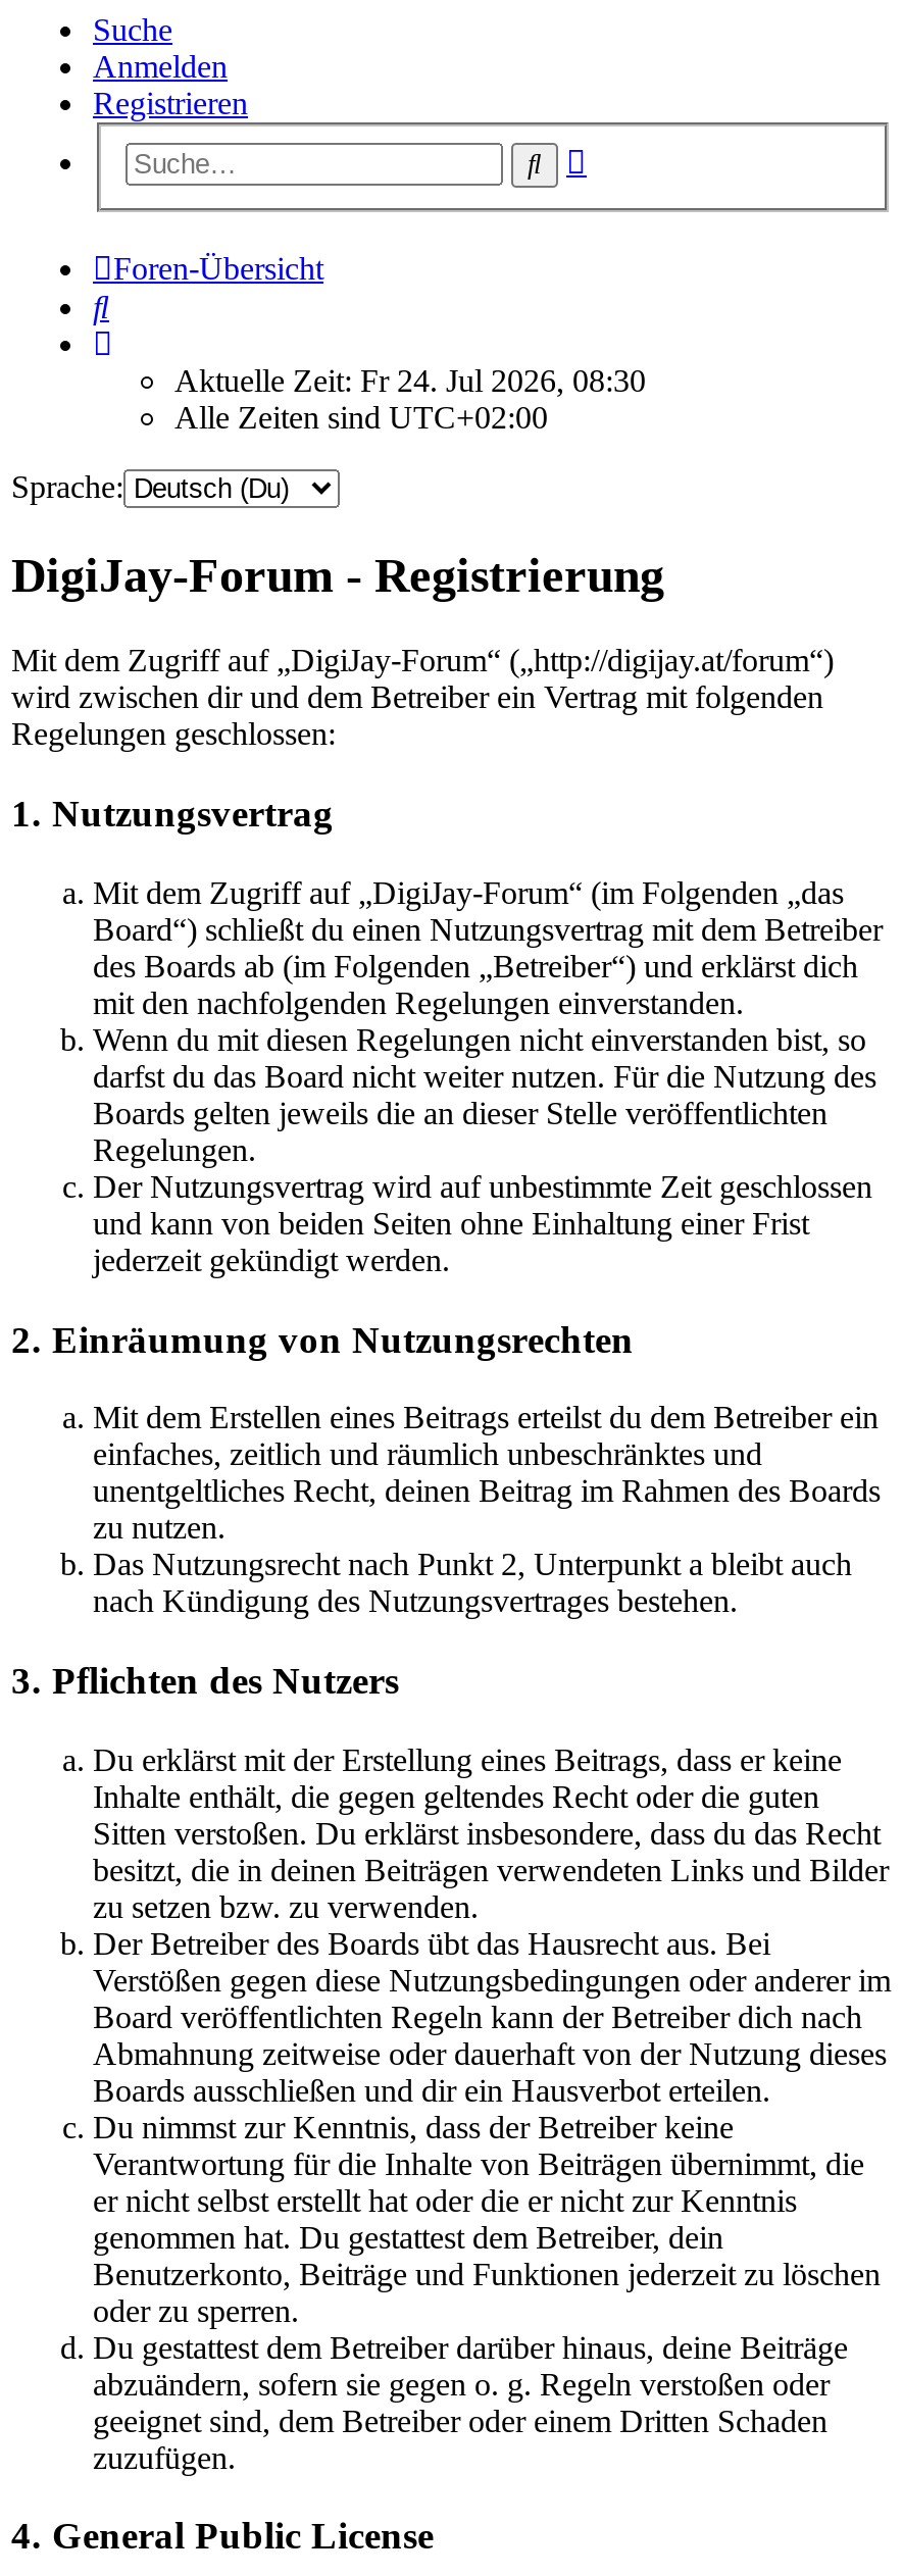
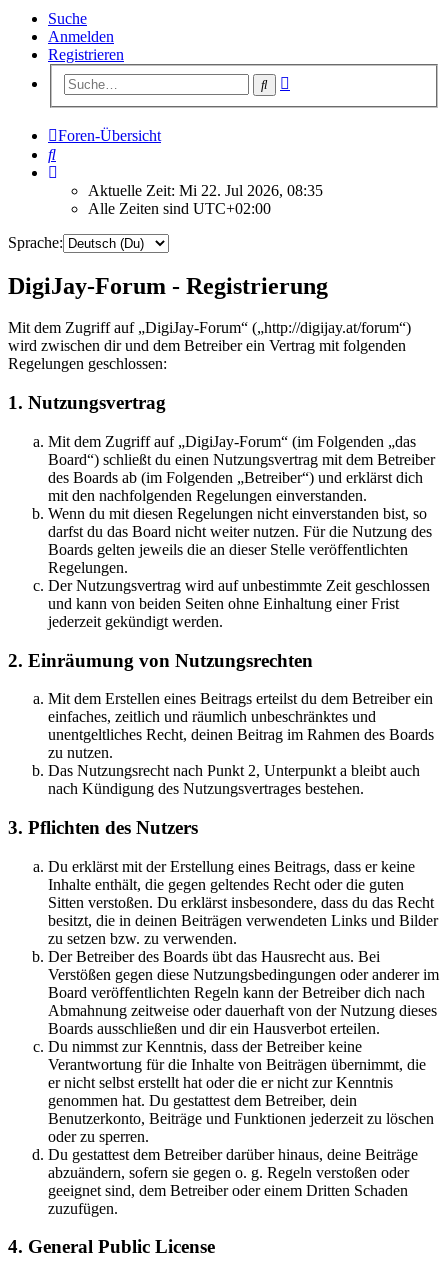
- Aktuelle Zeit: Fr 24. Jul 2026, 08:30
+ Aktuelle Zeit: Mi 22. Jul 2026, 08:35
